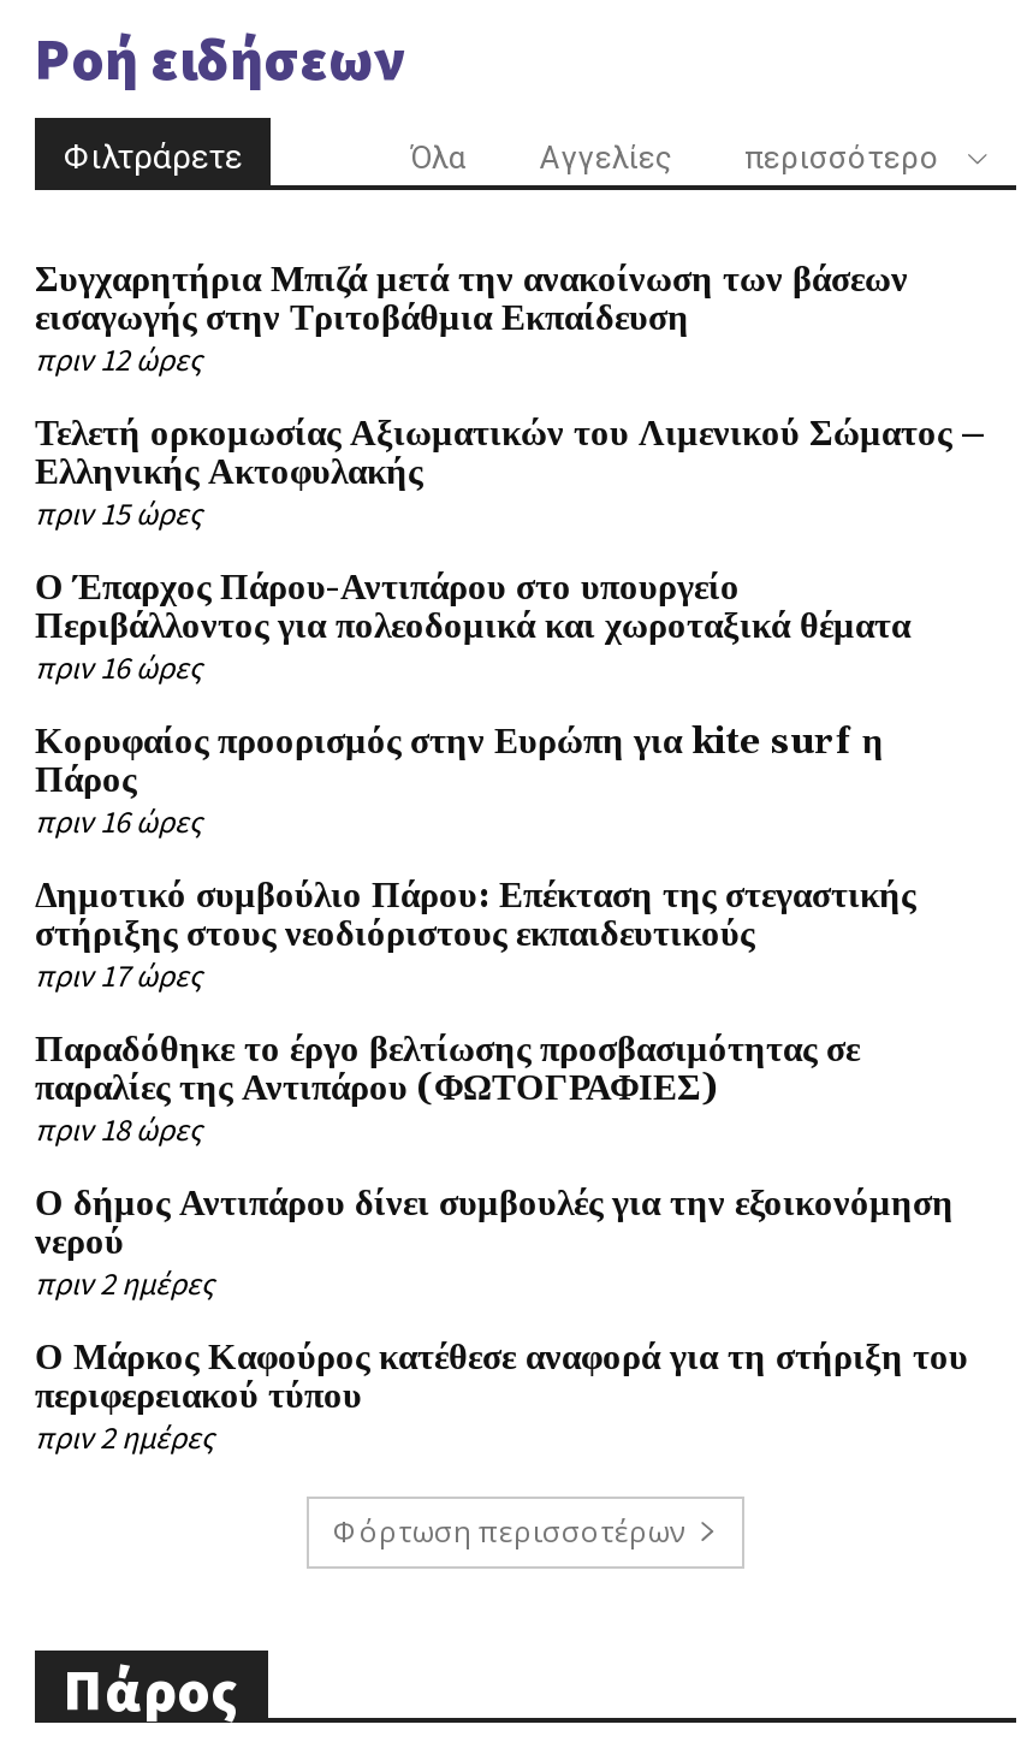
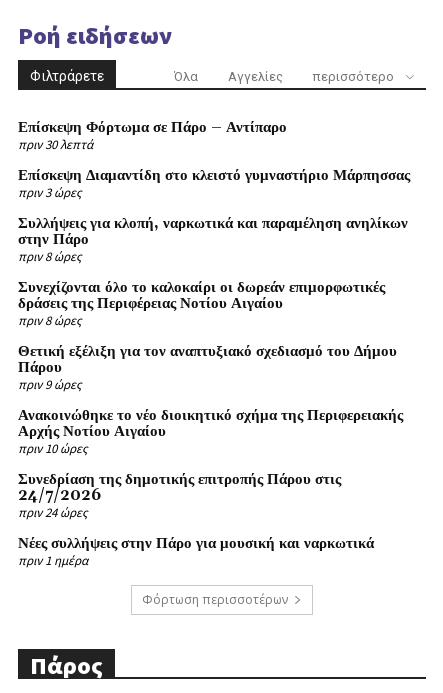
- Συγχαρητήρια Μπιζά μετά την ανακοίνωση των βάσεων
- εισαγωγής στην Τριτοβάθμια Εκπαίδευση
- πριν 12 ώρες
+ Επίσκεψη Φόρτωμα σε Πάρο – Αντίπαρο
+ πριν 30 λεπτά

- Τελετή ορκομωσίας Αξιωματικών του Λιμενικού Σώματος –
- Ελληνικής Ακτοφυλακής
- πριν 15 ώρες
+ Επίσκεψη Διαμαντίδη στο κλειστό γυμναστήριο Μάρπησσας
+ πριν 3 ώρες

- Ο Έπαρχος Πάρου-Αντιπάρου στο υπουργείο
- Περιβάλλοντος για πολεοδομικά και χωροταξικά θέματα
- πριν 16 ώρες
+ Συλλήψεις για κλοπή, ναρκωτικά και παραμέληση ανηλίκων
+ στην Πάρο
+ πριν 8 ώρες

- Κορυφαίος προορισμός στην Ευρώπη για kite surf η
- Πάρος
- πριν 16 ώρες
+ Συνεχίζονται όλο το καλοκαίρι οι δωρεάν επιμορφωτικές
+ δράσεις της Περιφέρειας Νοτίου Αιγαίου
+ πριν 8 ώρες

- Δημοτικό συμβούλιο Πάρου: Επέκταση της στεγαστικής
- στήριξης στους νεοδιόριστους εκπαιδευτικούς
- πριν 17 ώρες
+ Θετική εξέλιξη για τον αναπτυξιακό σχεδιασμό του Δήμου
+ Πάρου
+ πριν 9 ώρες

- Παραδόθηκε το έργο βελτίωσης προσβασιμότητας σε
- παραλίες της Αντιπάρου (ΦΩΤΟΓΡΑΦΙΕΣ)
- πριν 18 ώρες
+ Ανακοινώθηκε το νέο διοικητικό σχήμα της Περιφερειακής
+ Αρχής Νοτίου Αιγαίου
+ πριν 10 ώρες

- Ο δήμος Αντιπάρου δίνει συμβουλές για την εξοικονόμηση
- νερού
- πριν 2 ημέρες
+ Συνεδρίαση της δημοτικής επιτροπής Πάρου στις
+ 24/7/2026
+ πριν 24 ώρες

- Ο Μάρκος Καφούρος κατέθεσε αναφορά για τη στήριξη του
- περιφερειακού τύπου
- πριν 2 ημέρες
+ Νέες συλλήψεις στην Πάρο για μουσική και ναρκωτικά
+ πριν 1 ημέρα
